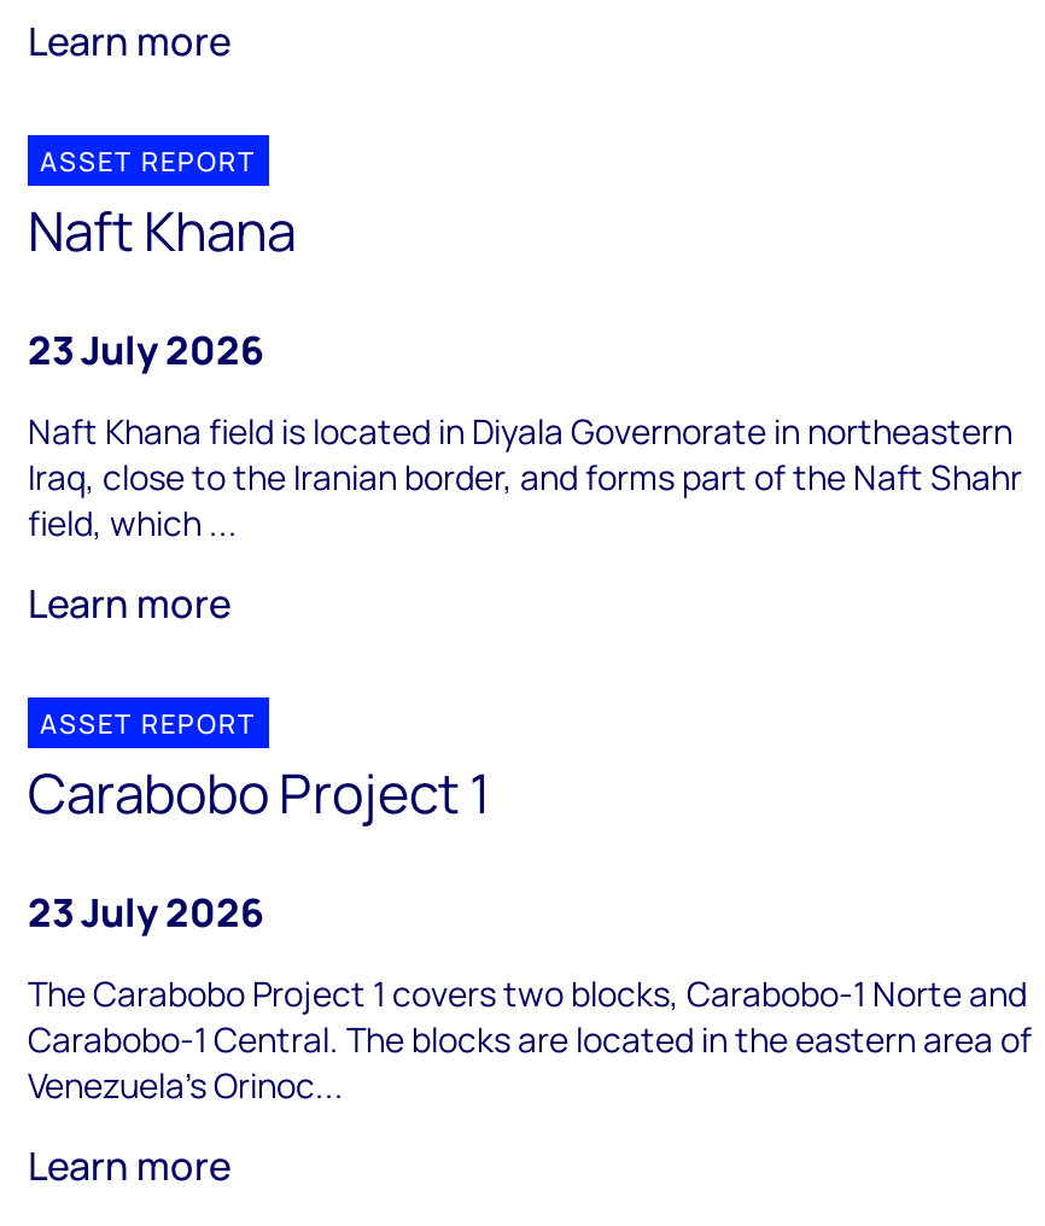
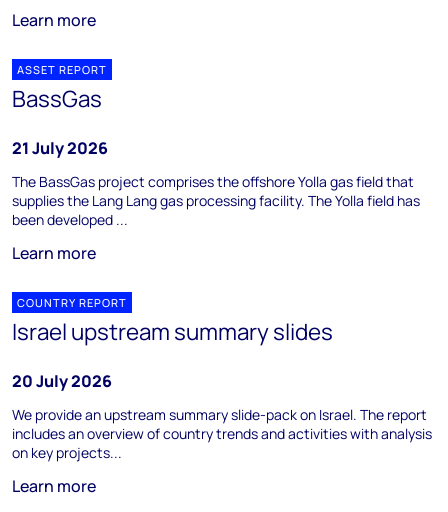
- Naft Khana
+ BassGas

- 23 July 2026
+ 21 July 2026

- Naft Khana field is located in Diyala Governorate in northeastern
- Iraq, close to the Iranian border, and forms part of the Naft Shahr
- field, which ...
+ The BassGas project comprises the offshore Yolla gas field that
+ supplies the Lang Lang gas processing facility. The Yolla field has
+ been developed ...

- ASSET REPORT
- Carabobo Project 1
+ COUNTRY REPORT
+ Israel upstream summary slides

- 23 July 2026
+ 20 July 2026

- The Carabobo Project 1 covers two blocks, Carabobo-1 Norte and
- Carabobo-1 Central. The blocks are located in the eastern area of
- Venezuela's Orinoc...
+ We provide an upstream summary slide-pack on Israel. The report
+ includes an overview of country trends and activities with analysis
+ on key projects...
